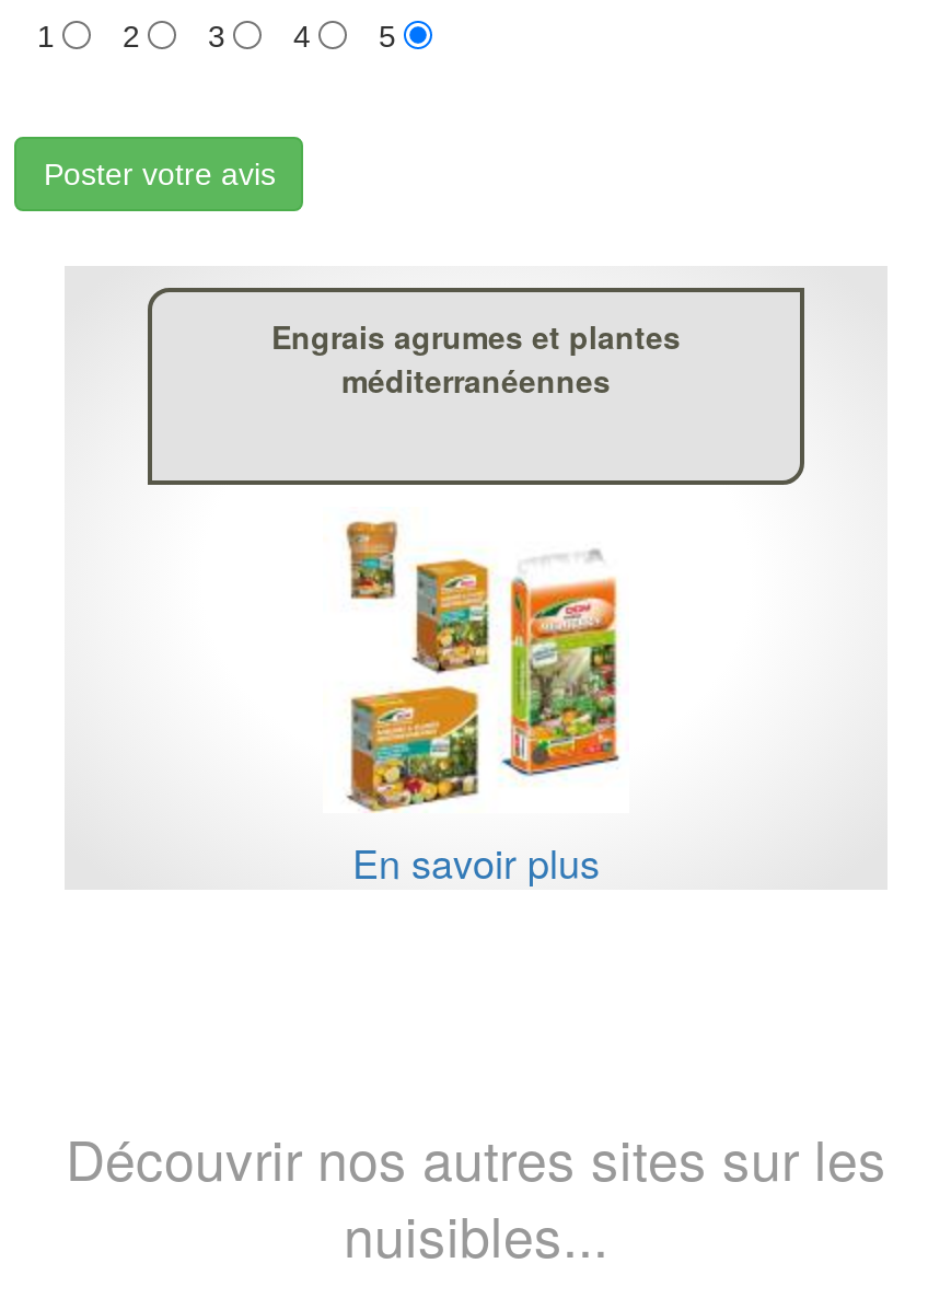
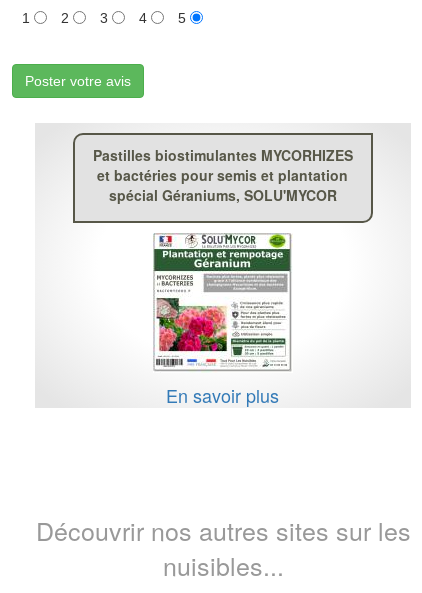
- Engrais agrumes et plantes
- méditerranéennes
+ Pastilles biostimulantes MYCORHIZES
+ et bactéries pour semis et plantation
+ spécial Géraniums, SOLU'MYCOR

- [image]
+ [image]
